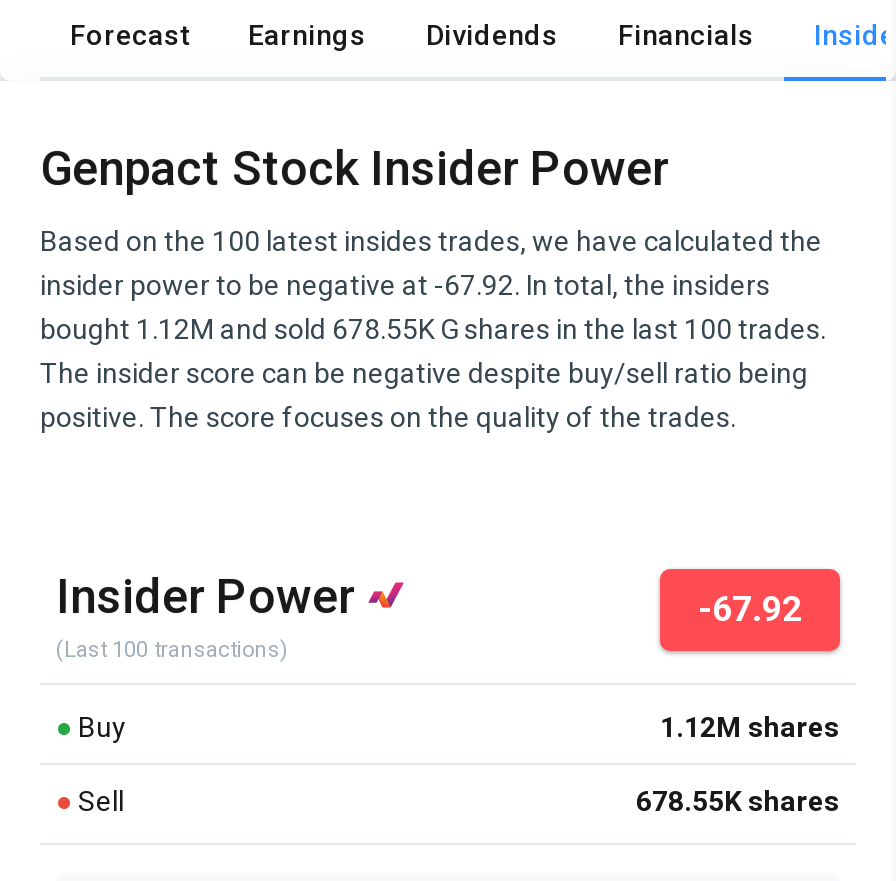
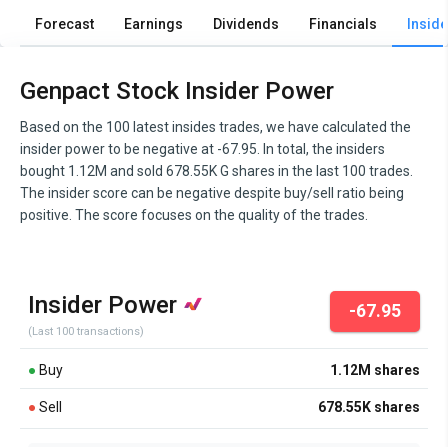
- insider power to be negative at -67.92. In total, the insiders
+ insider power to be negative at -67.95. In total, the insiders

- -67.92
+ -67.95
